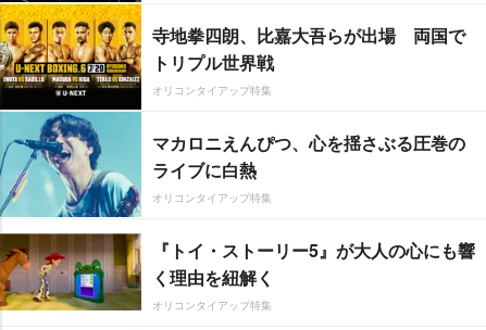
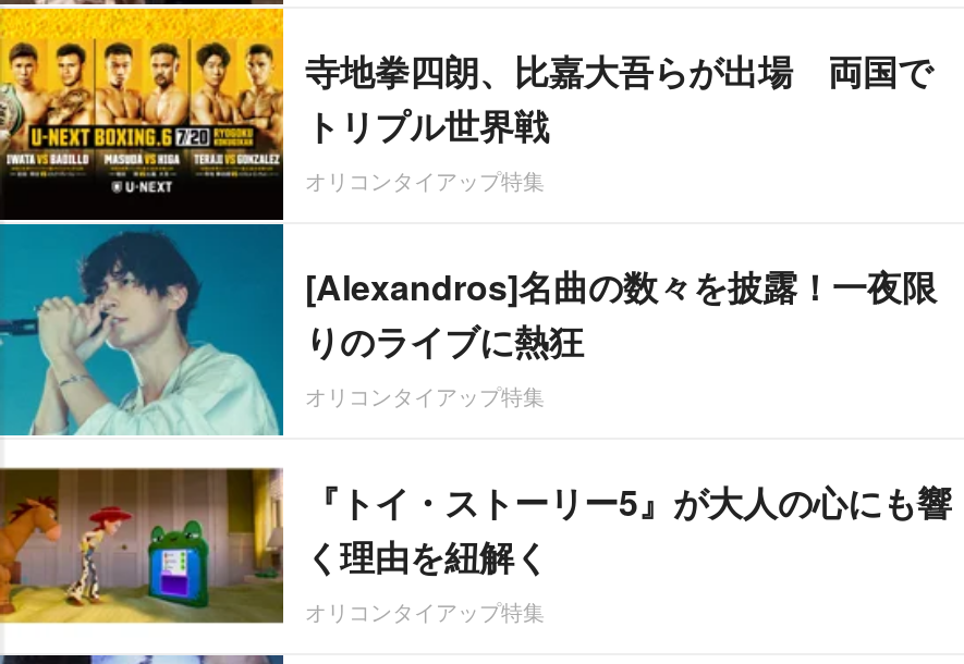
- [image]
- マカロニえんぴつ、心を揺さぶる圧巻の
- ライブに白熱
+ [image]
+ [Alexandros]名曲の数々を披露！一夜限
+ りのライブに熱狂
